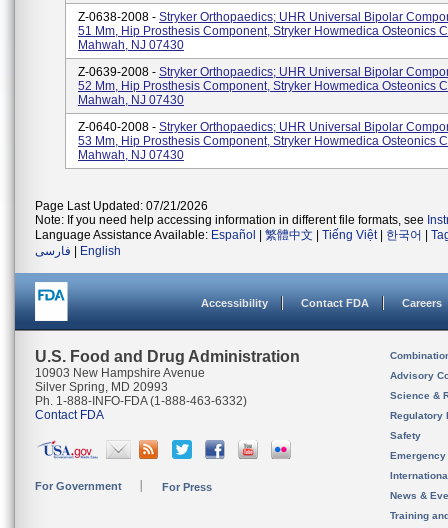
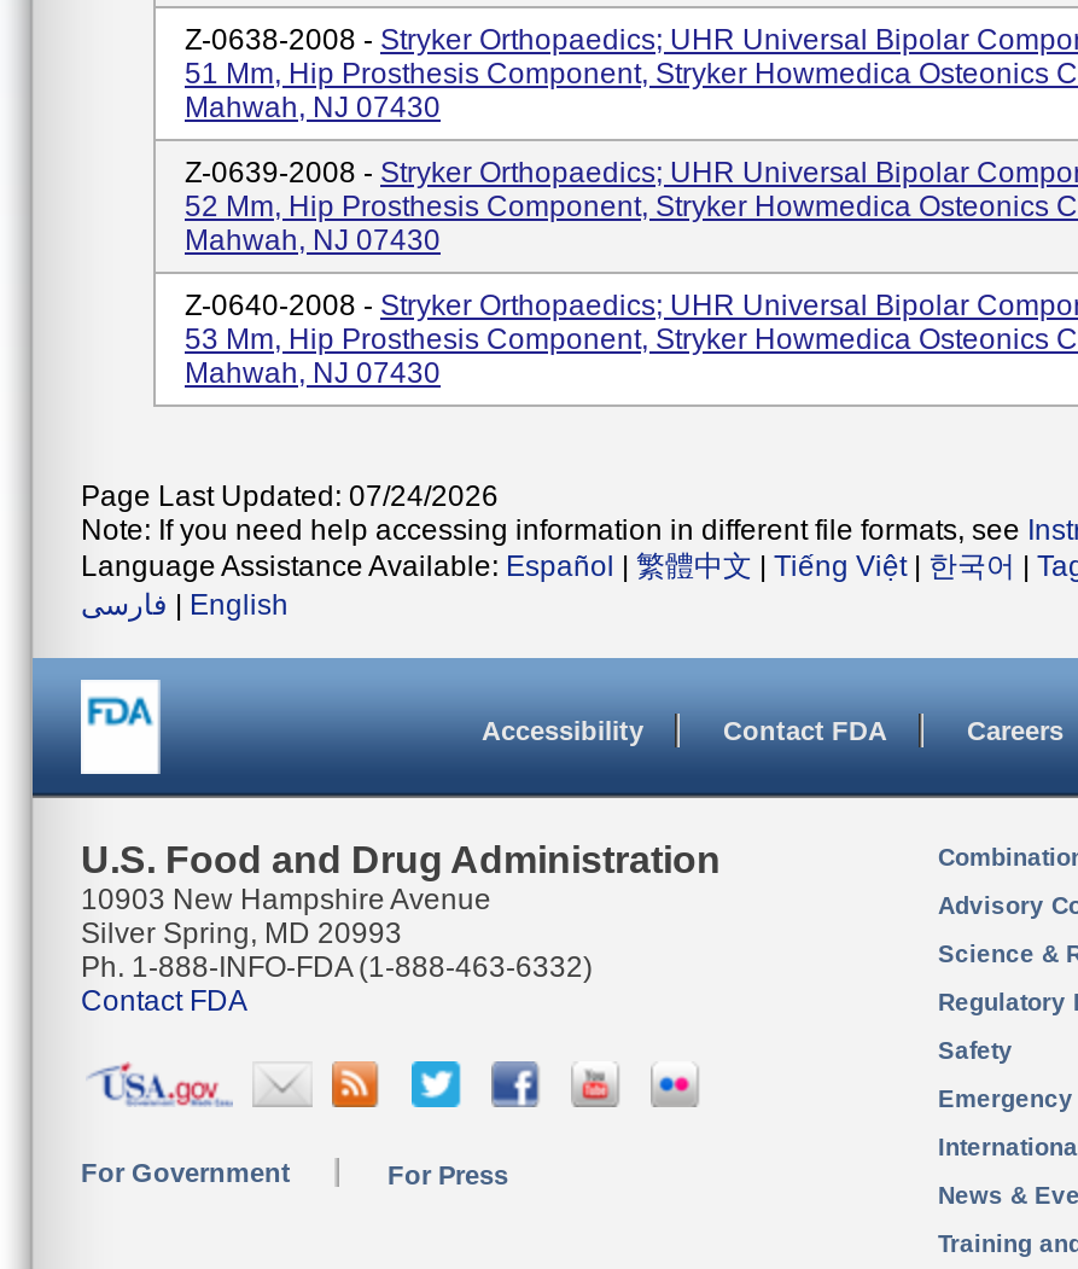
- Page Last Updated: 07/21/2026
+ Page Last Updated: 07/24/2026
